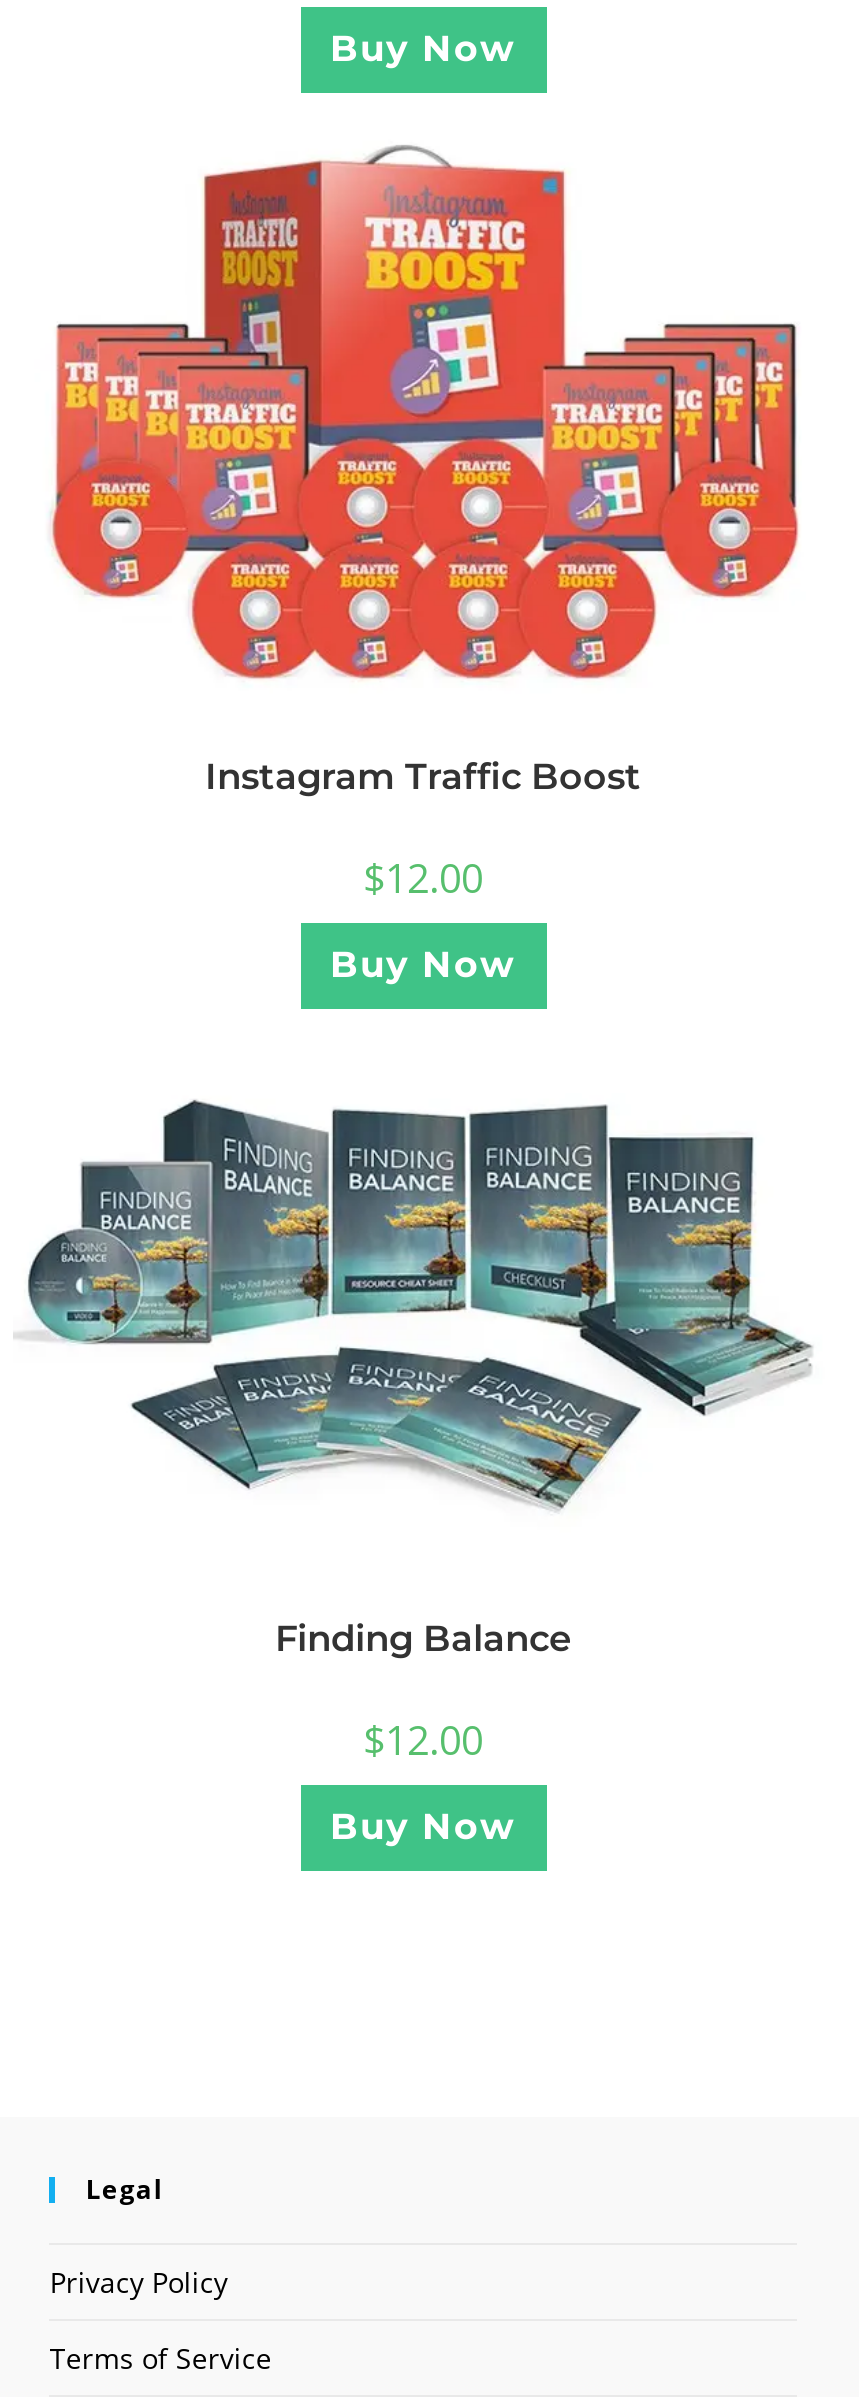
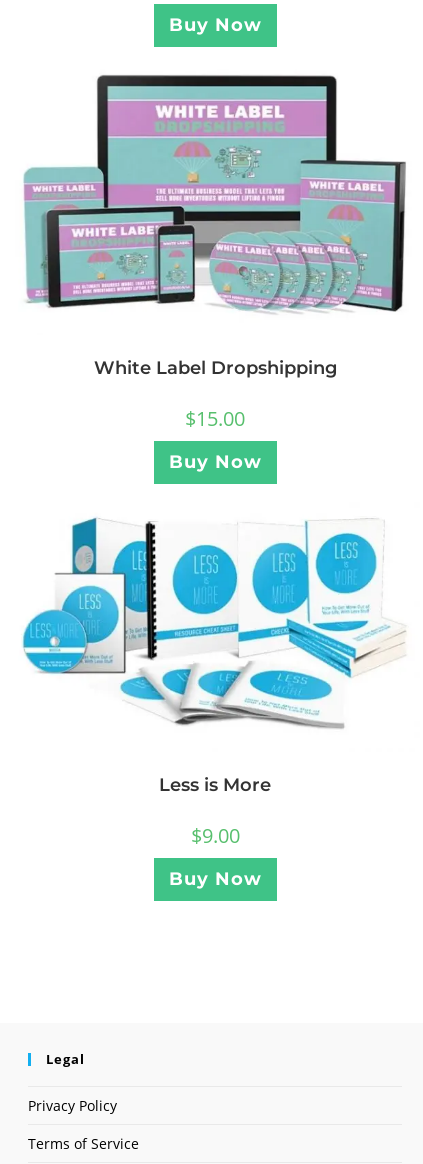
- [image]
- Instagram Traffic Boost
+ [image]
+ White Label Dropshipping

- $12.00
+ $15.00

- [image]
+ [image]

- Finding Balance
+ Less is More

- $12.00
+ $9.00
